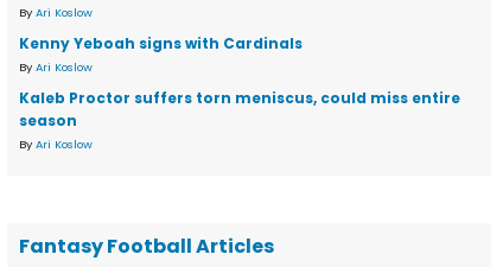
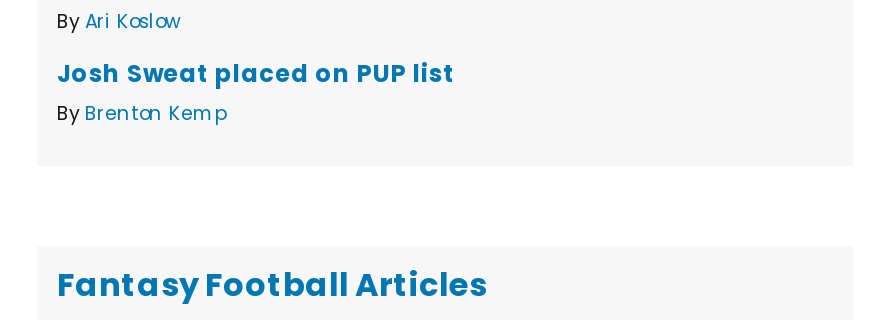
- Kenny Yeboah signs with Cardinals
- By Ari Koslow
- Kaleb Proctor suffers torn meniscus, could miss entire
- season
- By Ari Koslow
+ Josh Sweat placed on PUP list
+ By Brenton Kemp
